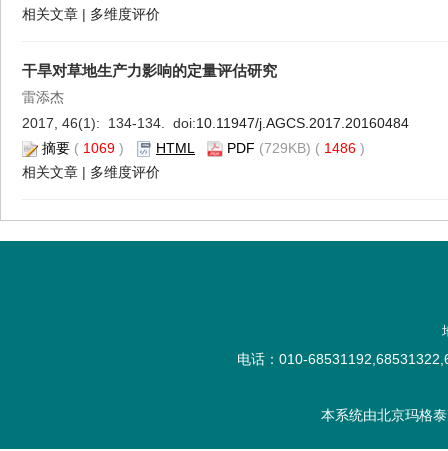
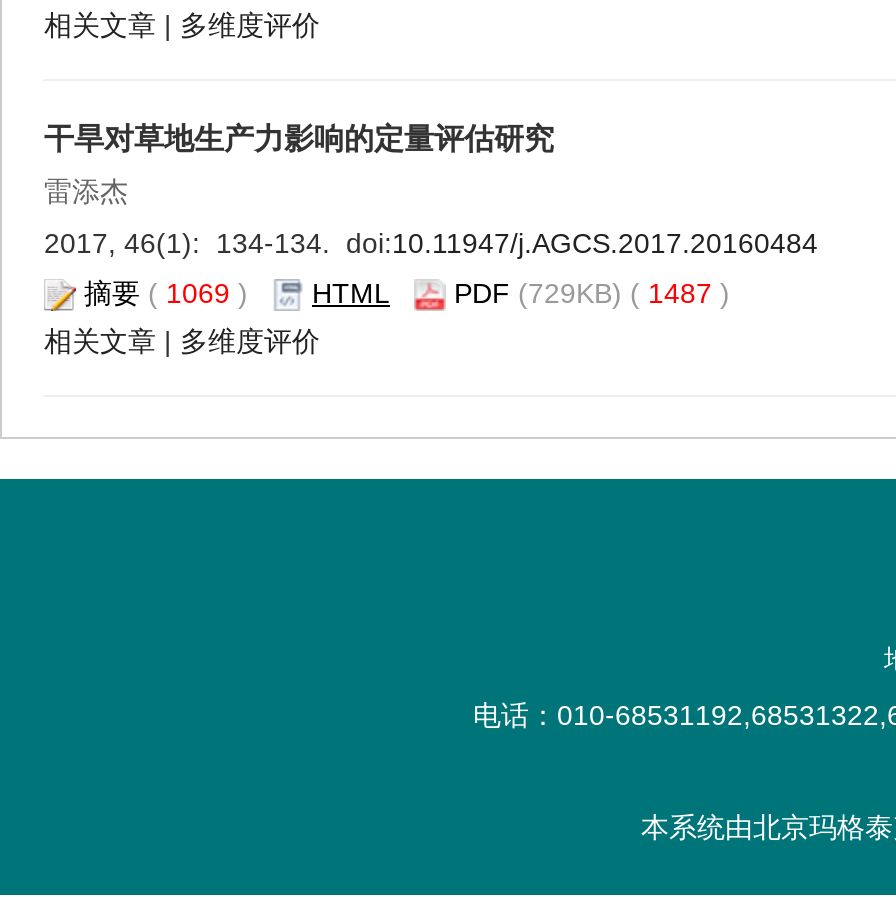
- 摘要(1069) HTML PDF (729KB) ( 1486)
+ 摘要(1069) HTML PDF (729KB) ( 1487)
